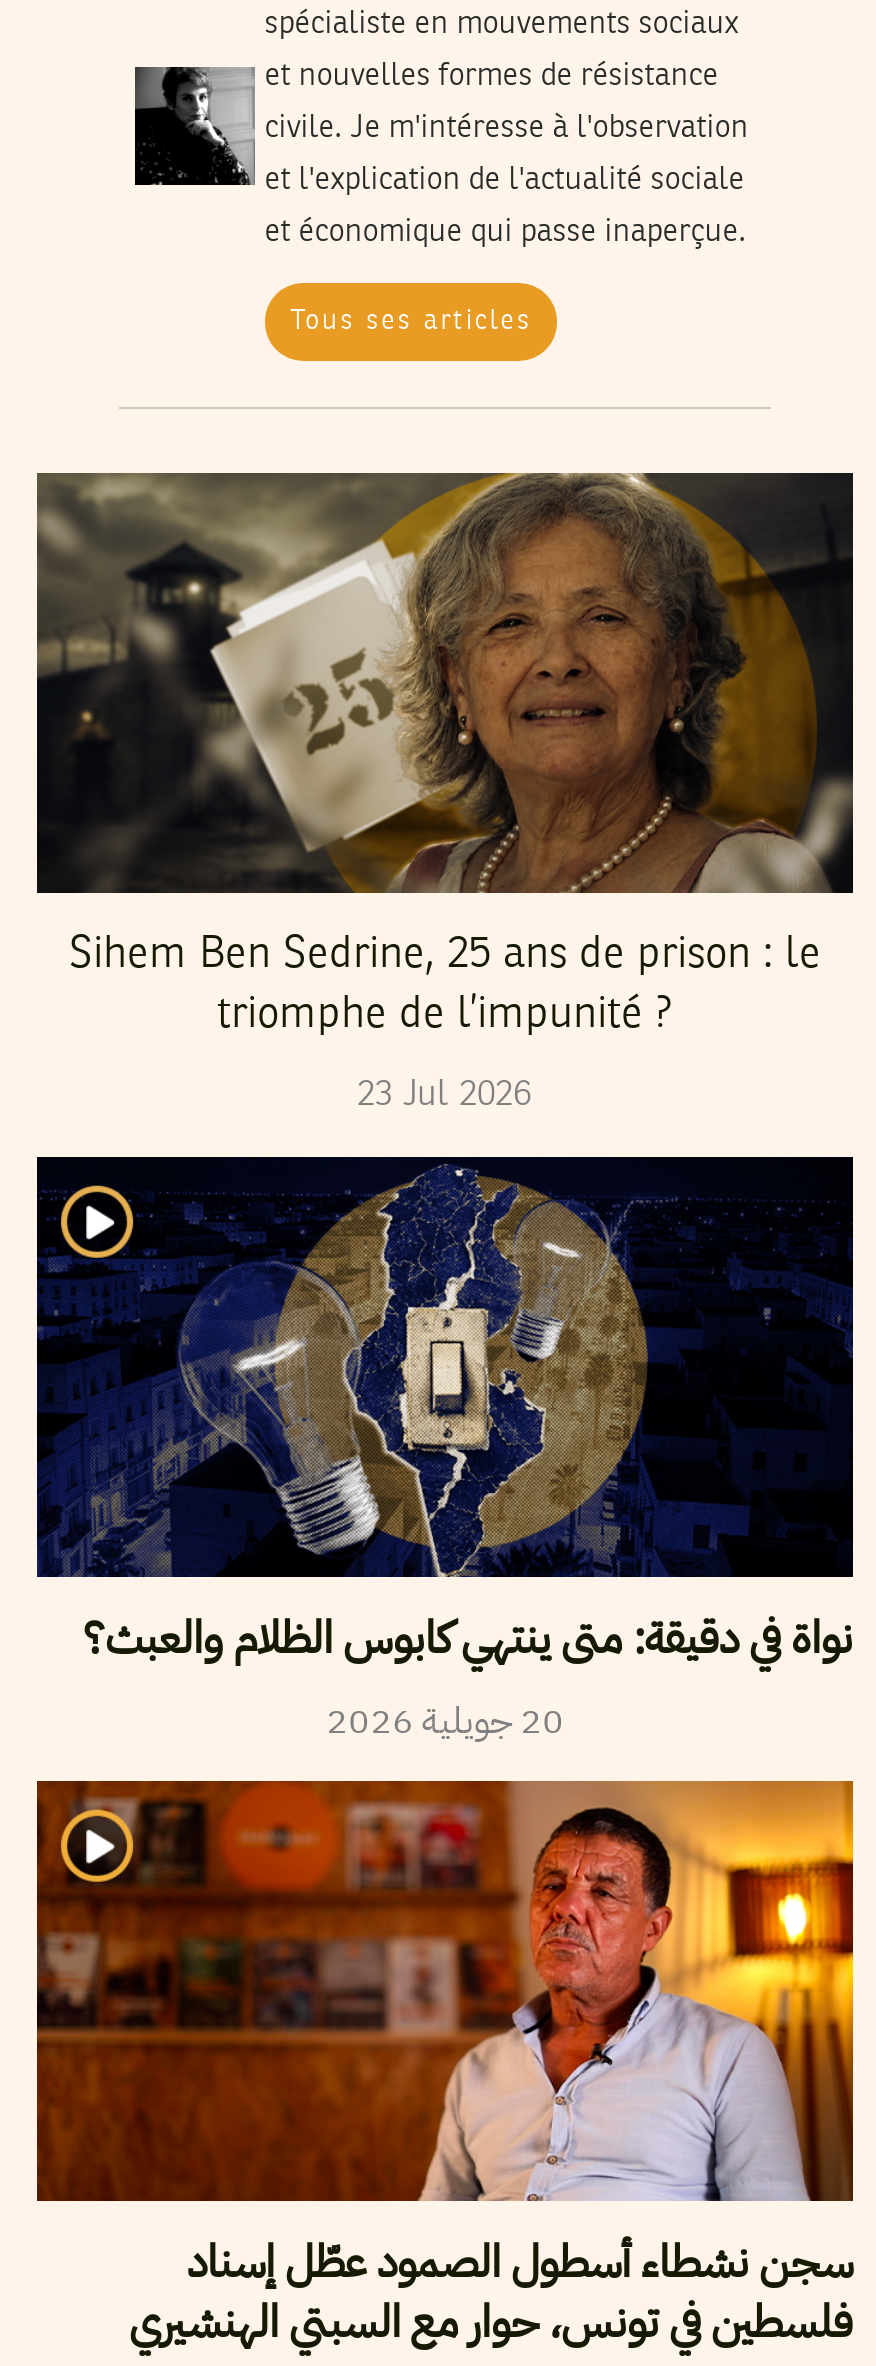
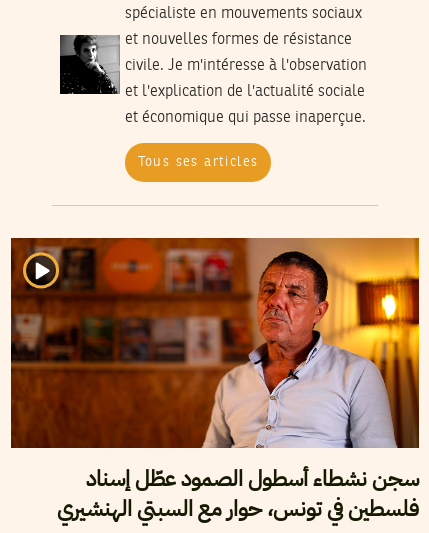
- [image]
- Sihem Ben Sedrine, 25 ans de prison : le
- triomphe de l’impunité ?
- 23 Jul 2026

- [image]
- نواة في دقيقة: متى ينتهي كابوس الظلام والعبث؟
- 20 جويلية 2026
